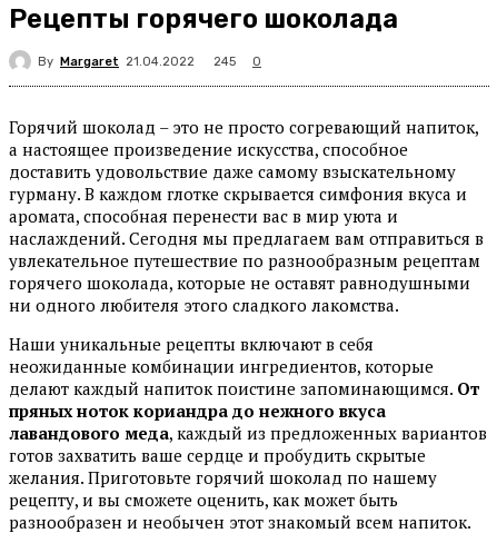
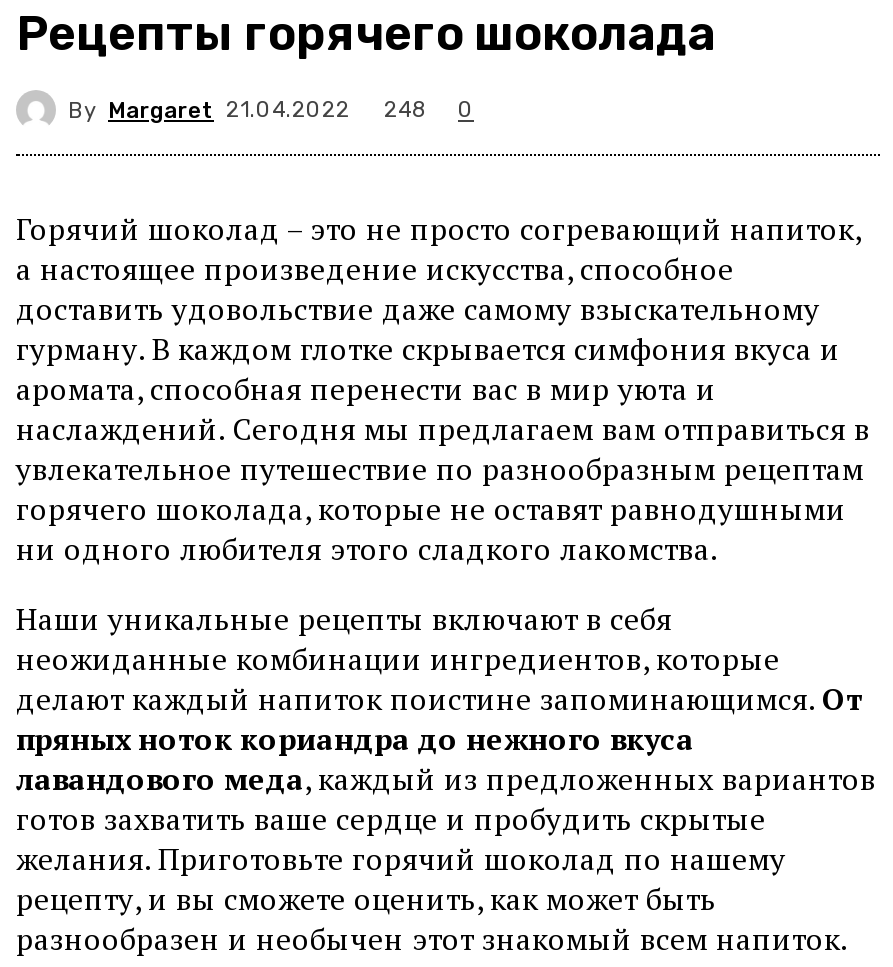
- By Margaret 21.04.2022 245 0
+ By Margaret 21.04.2022 248 0
